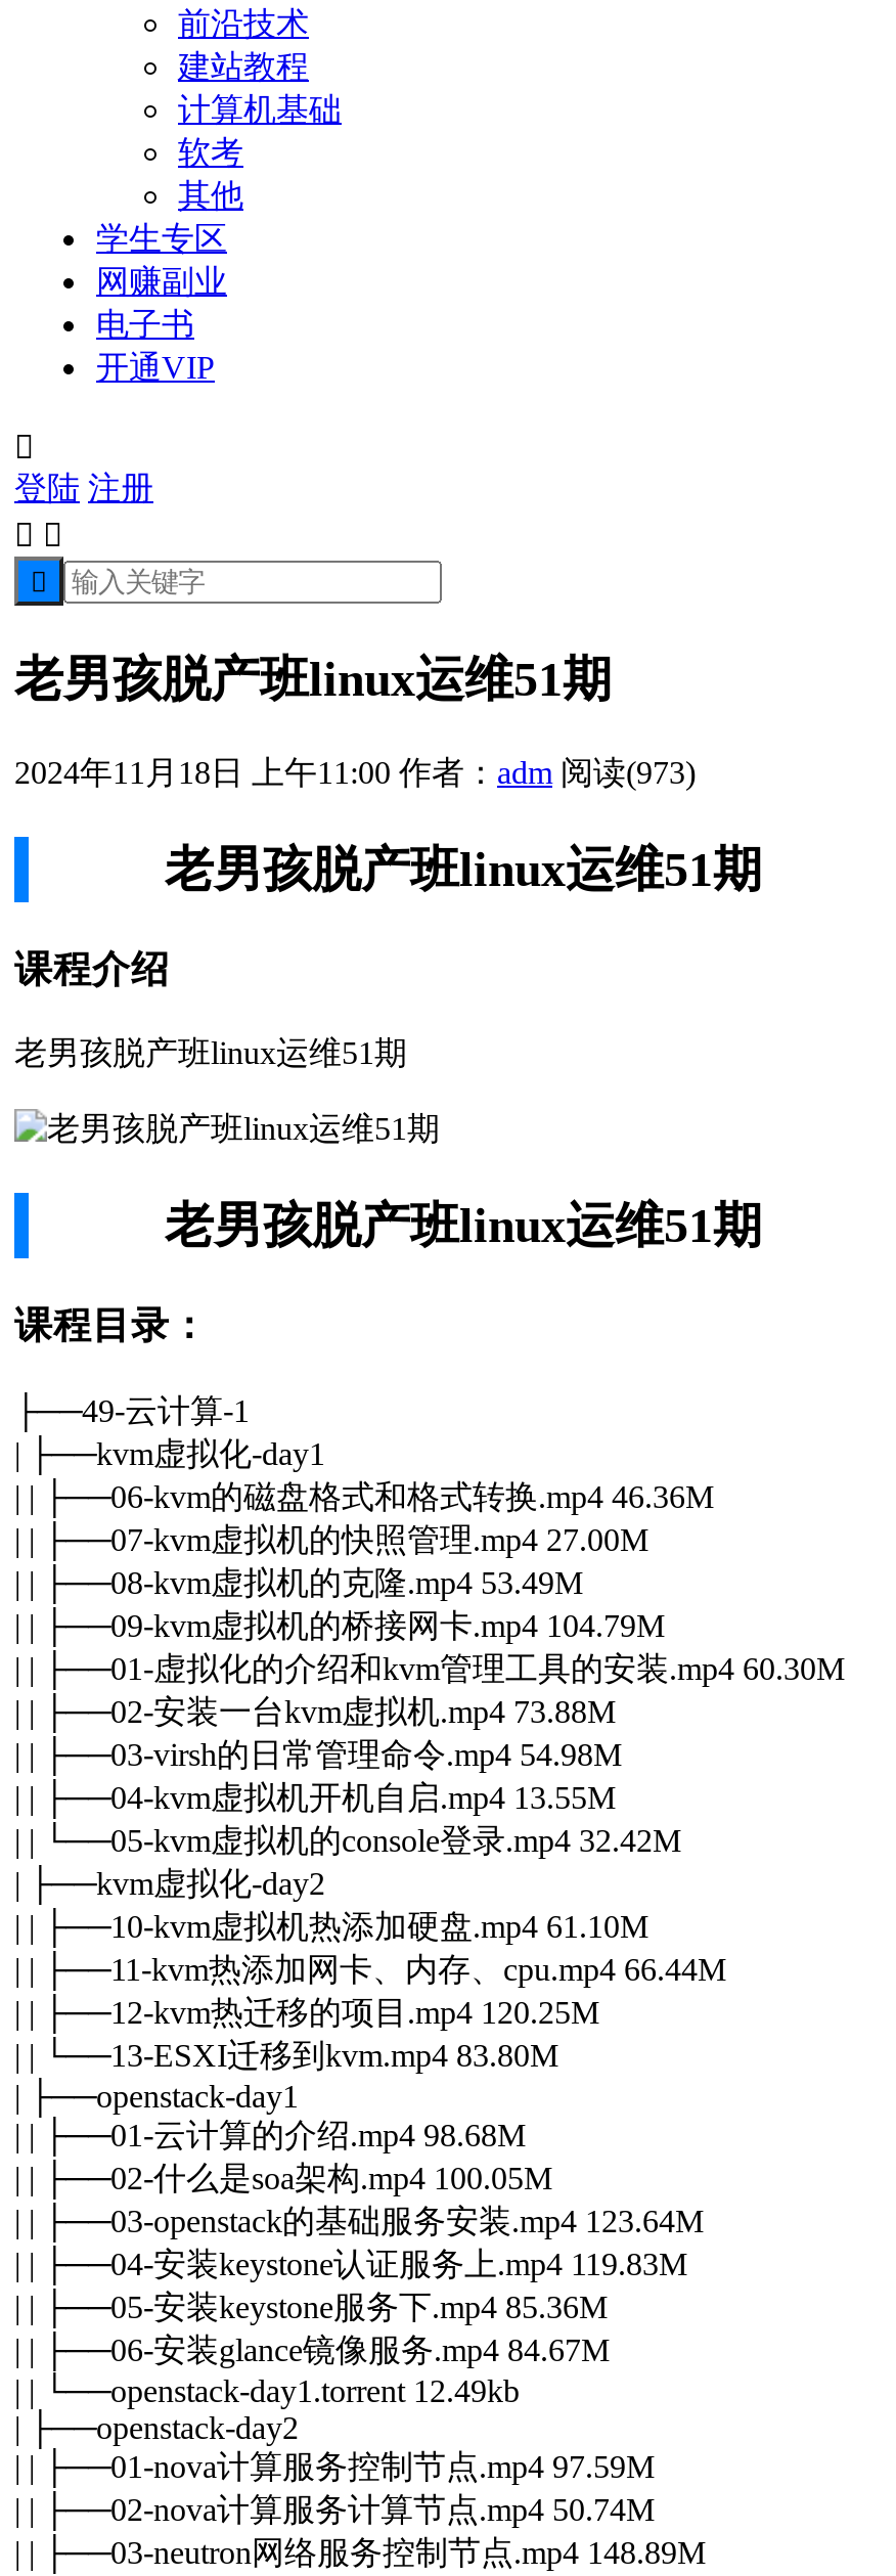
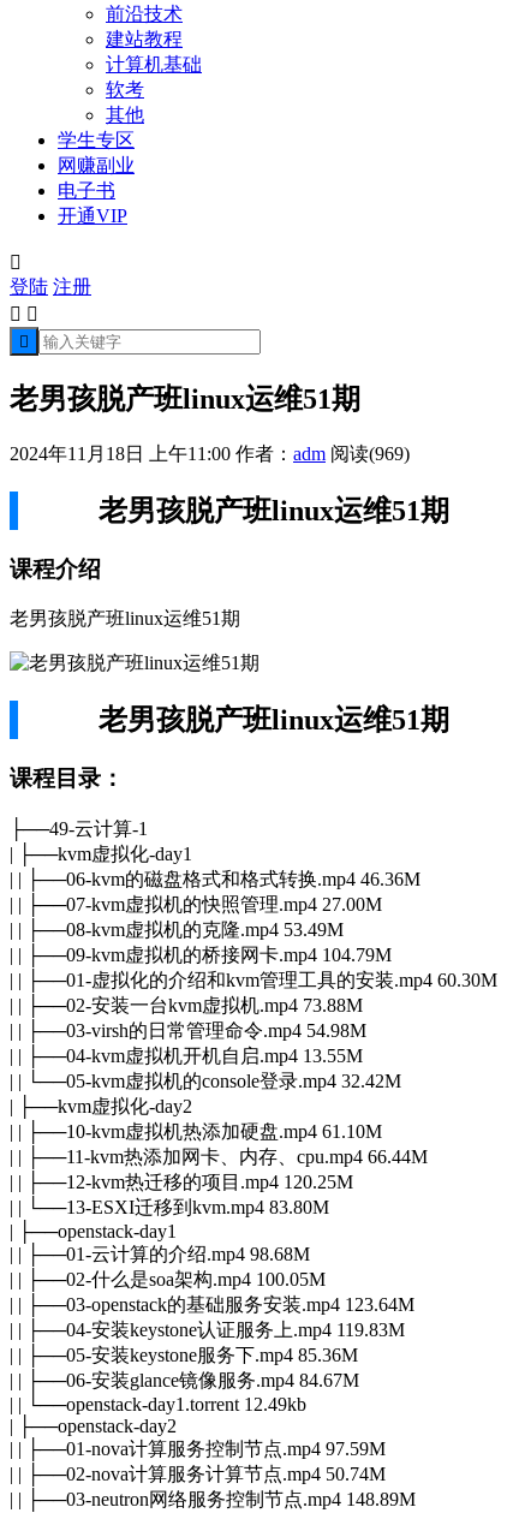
- 2024年11月18日 上午11:00 作者：adm 阅读(973)
+ 2024年11月18日 上午11:00 作者：adm 阅读(969)
